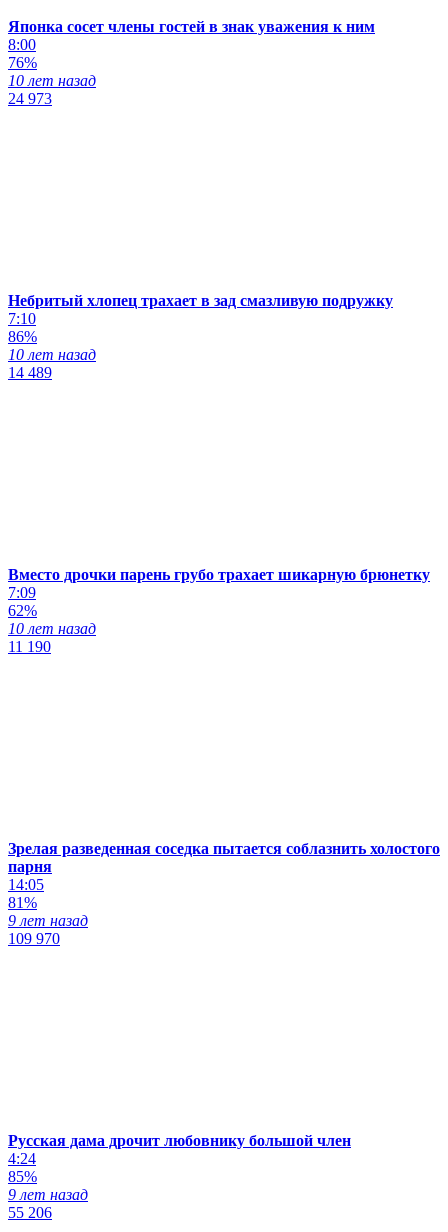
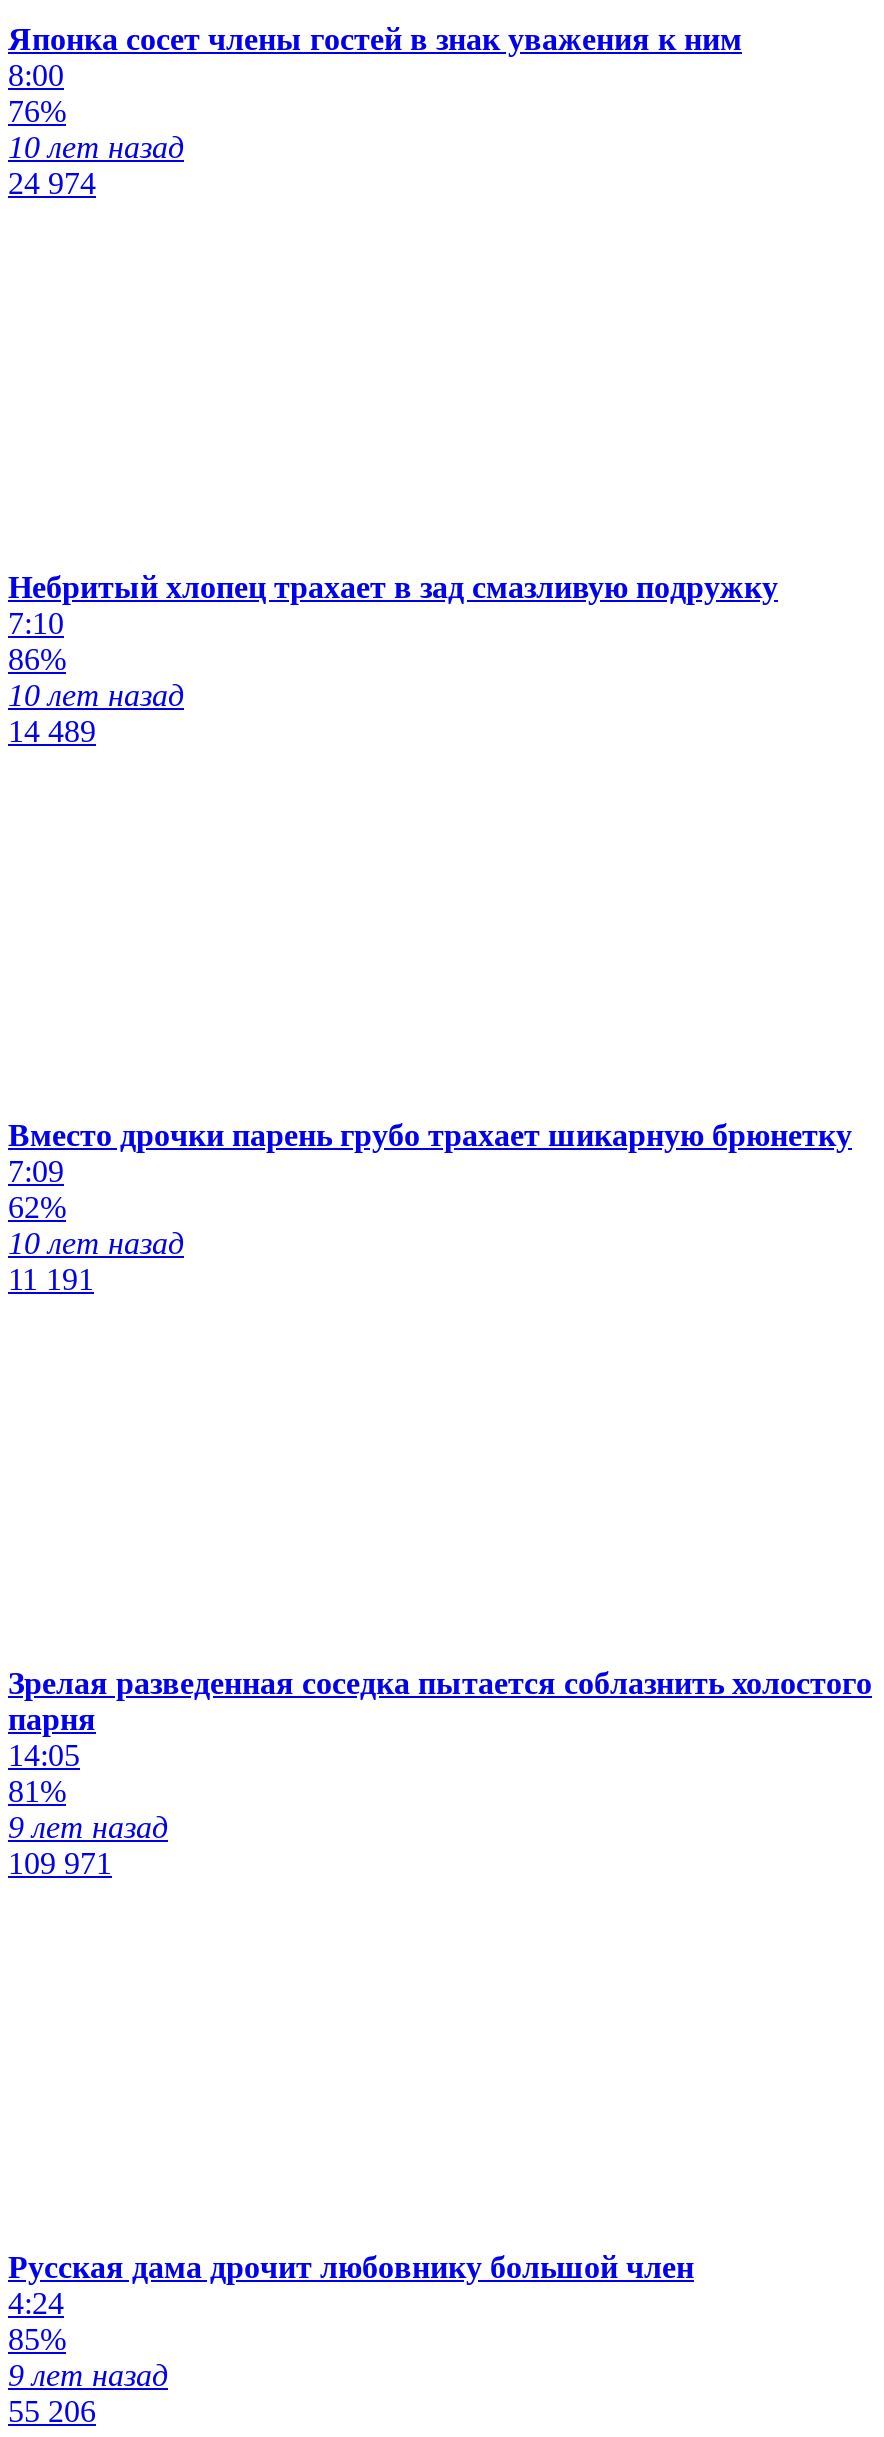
- 24 973
+ 24 974

- 11 190
+ 11 191

- 109 970
+ 109 971
